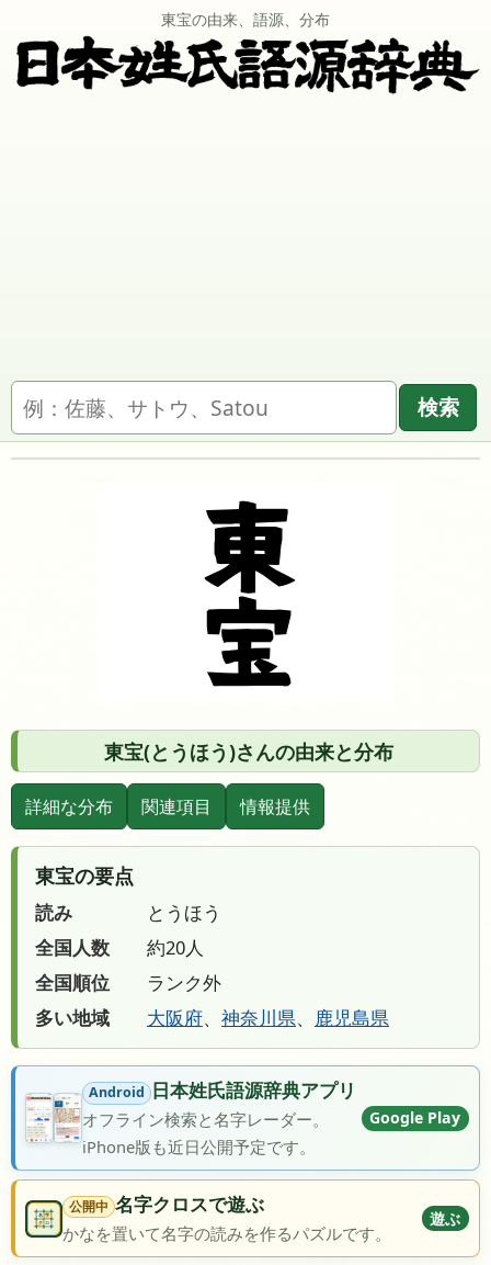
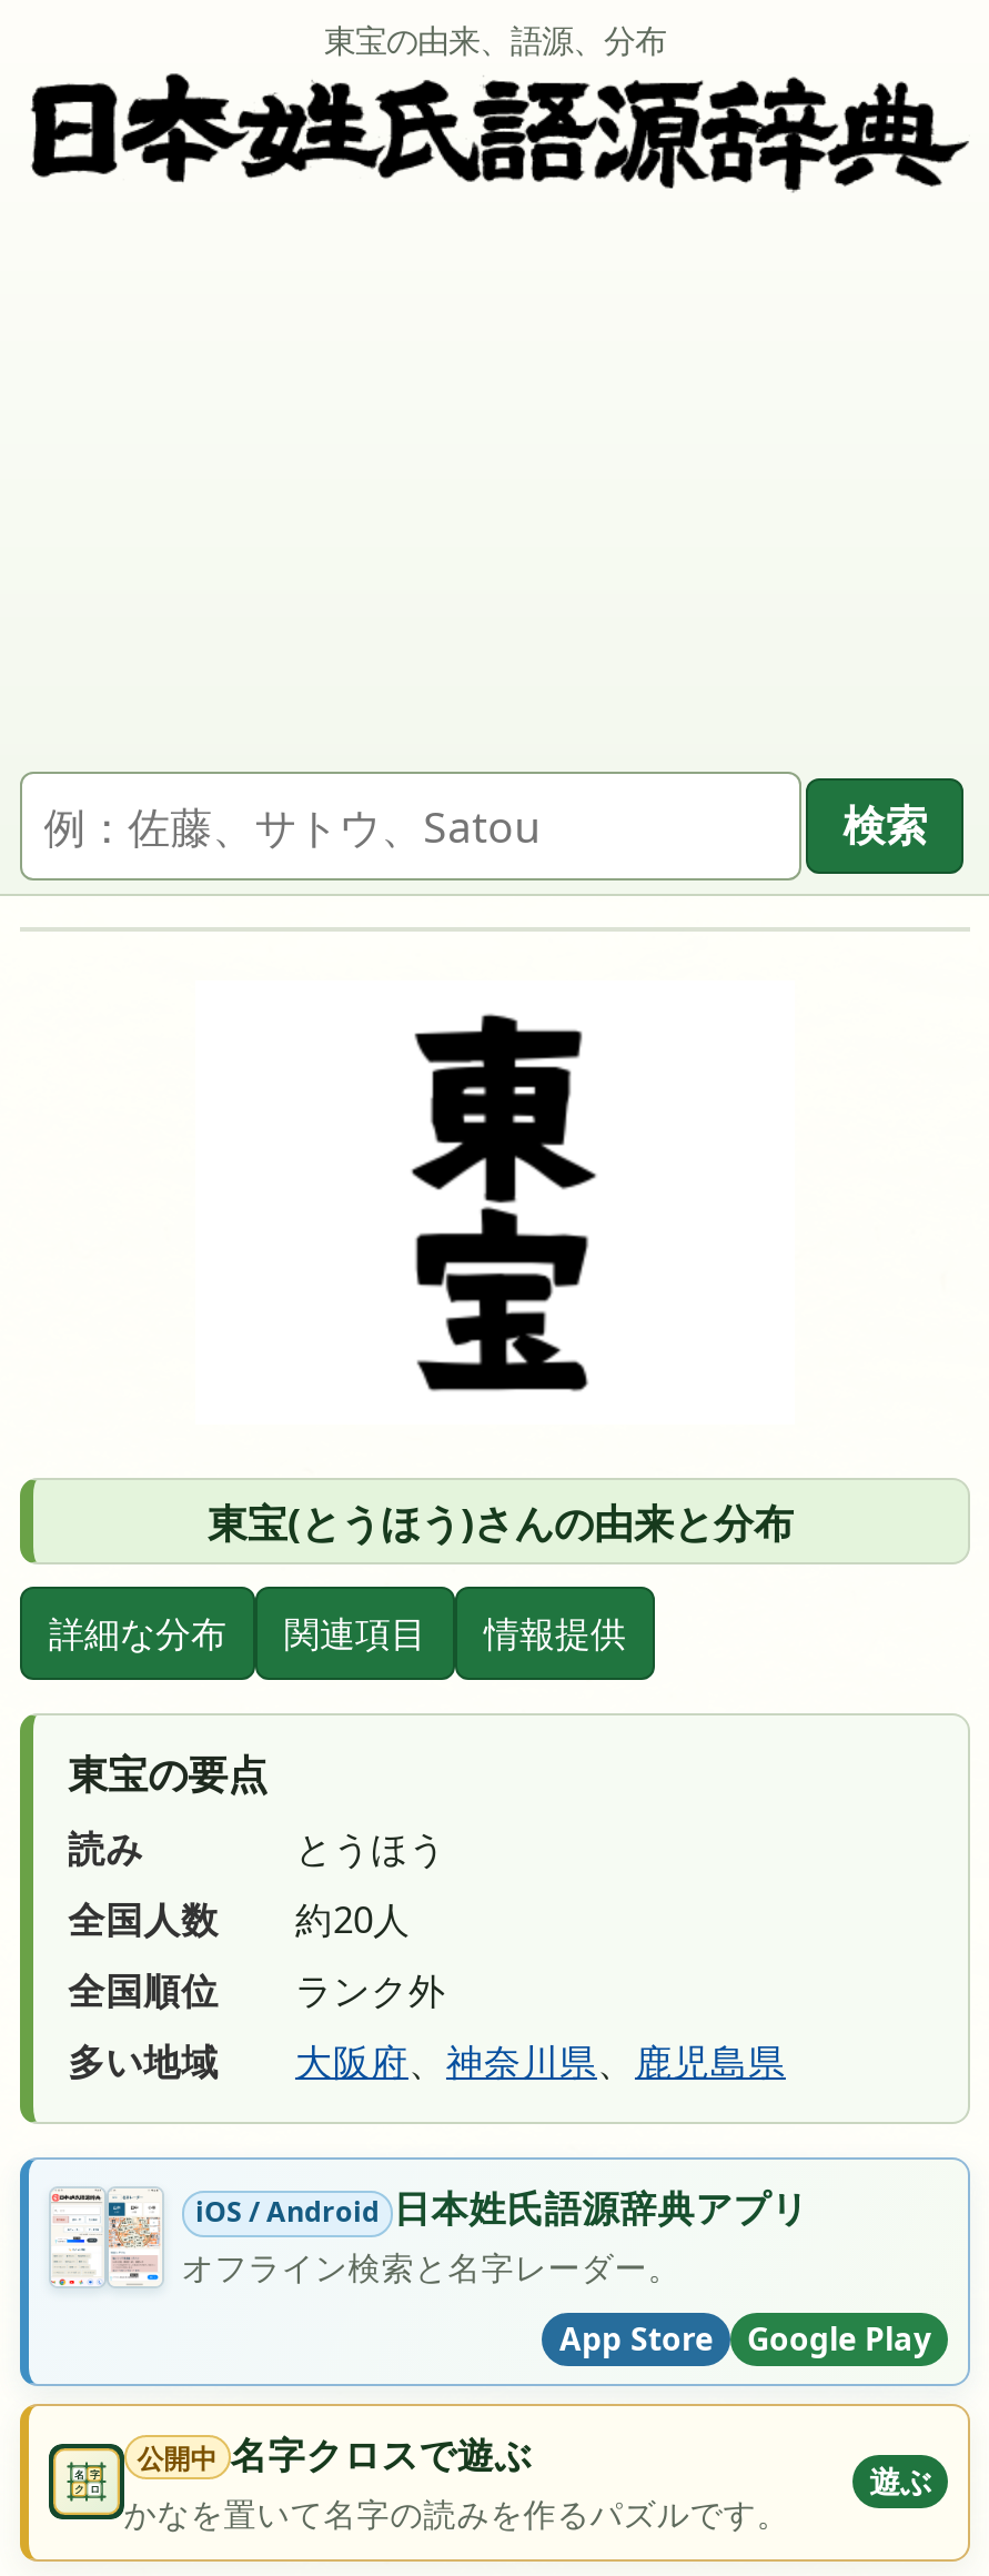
- [image]
- Android 日本姓氏語源辞典アプリ
+ [image]
+ iOS / Android 日本姓氏語源辞典アプリ

moved down: Google Play

- iPhone版も近日公開予定です。
+ App Store
